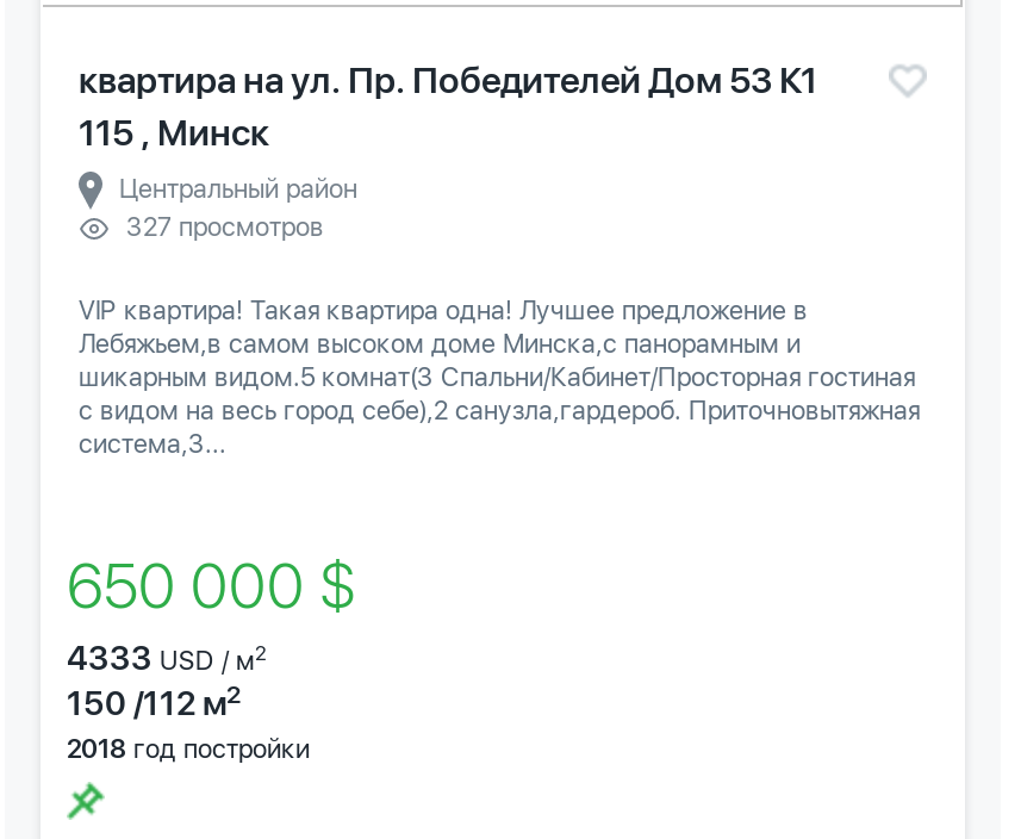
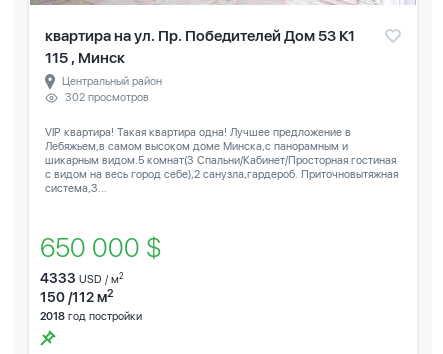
- 327 просмотров
+ 302 просмотров
